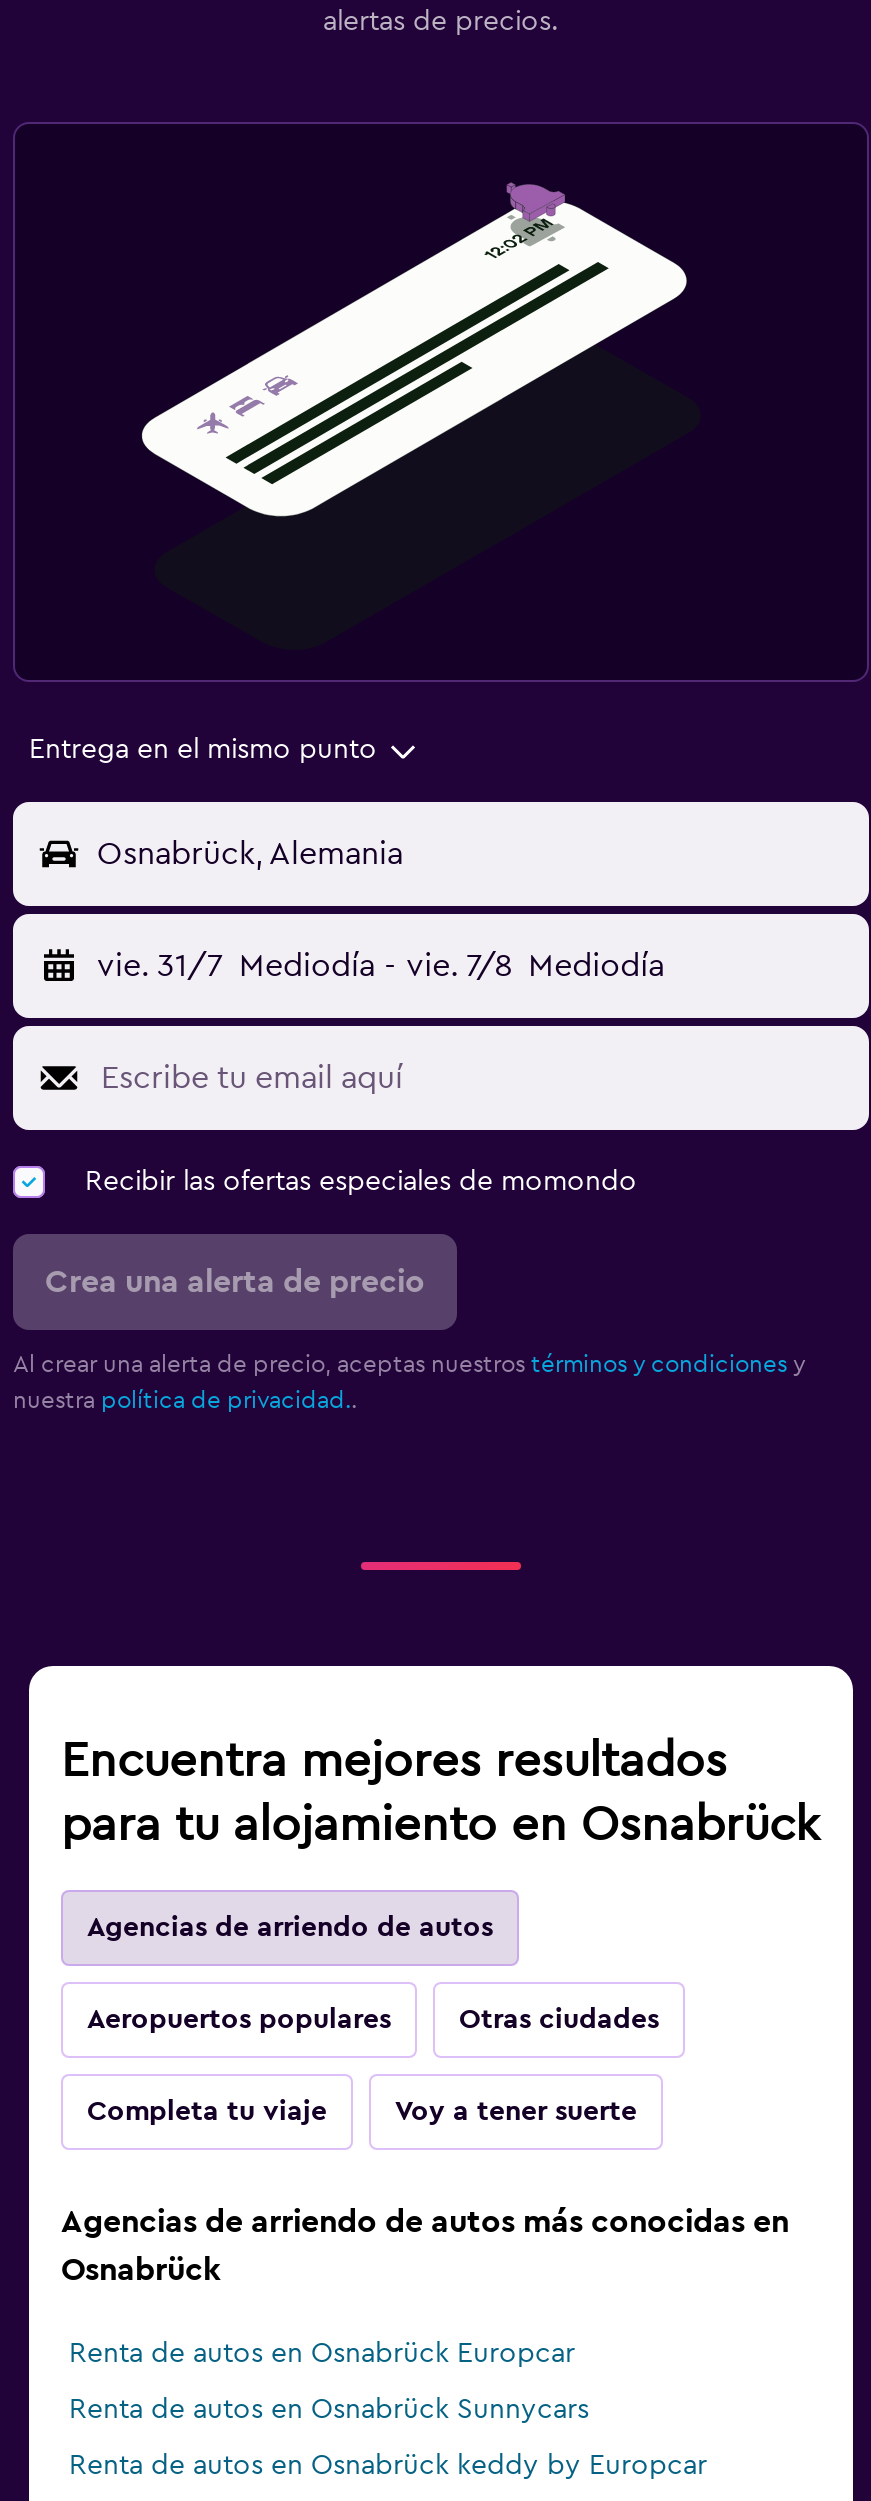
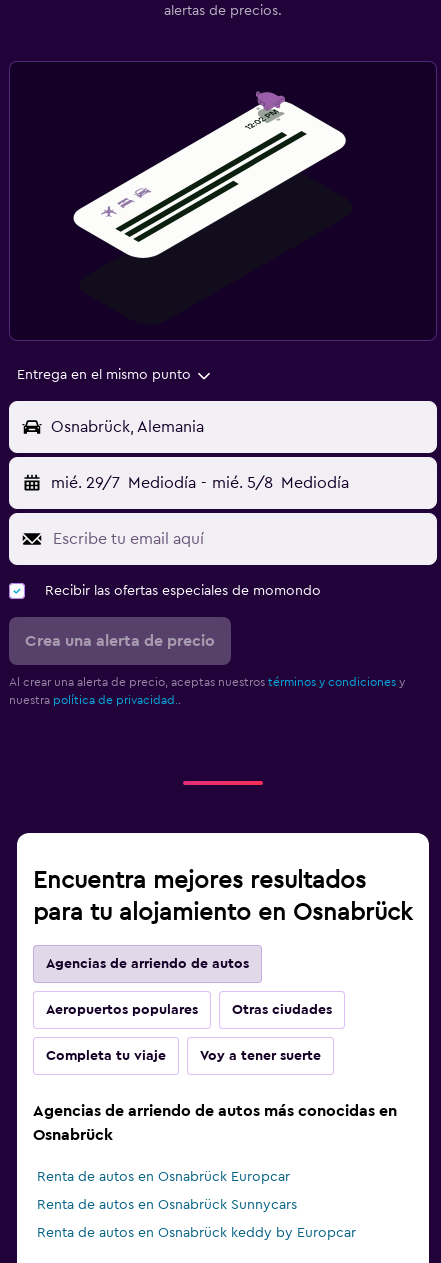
- vie. 31/7 Mediodía - vie. 7/8 Mediodía
+ mié. 29/7 Mediodía - mié. 5/8 Mediodía
